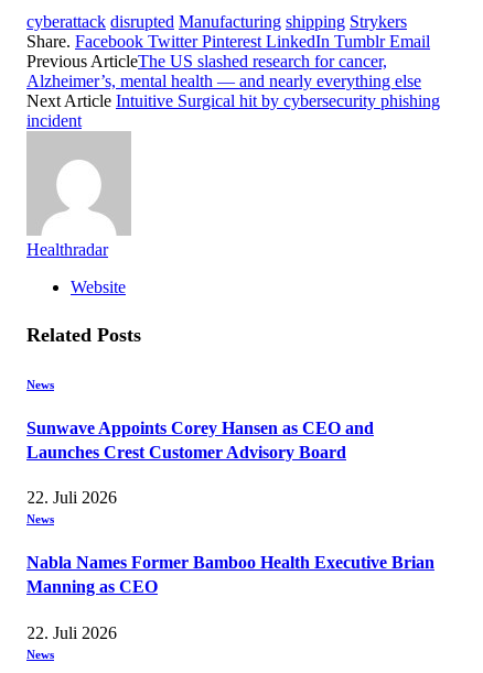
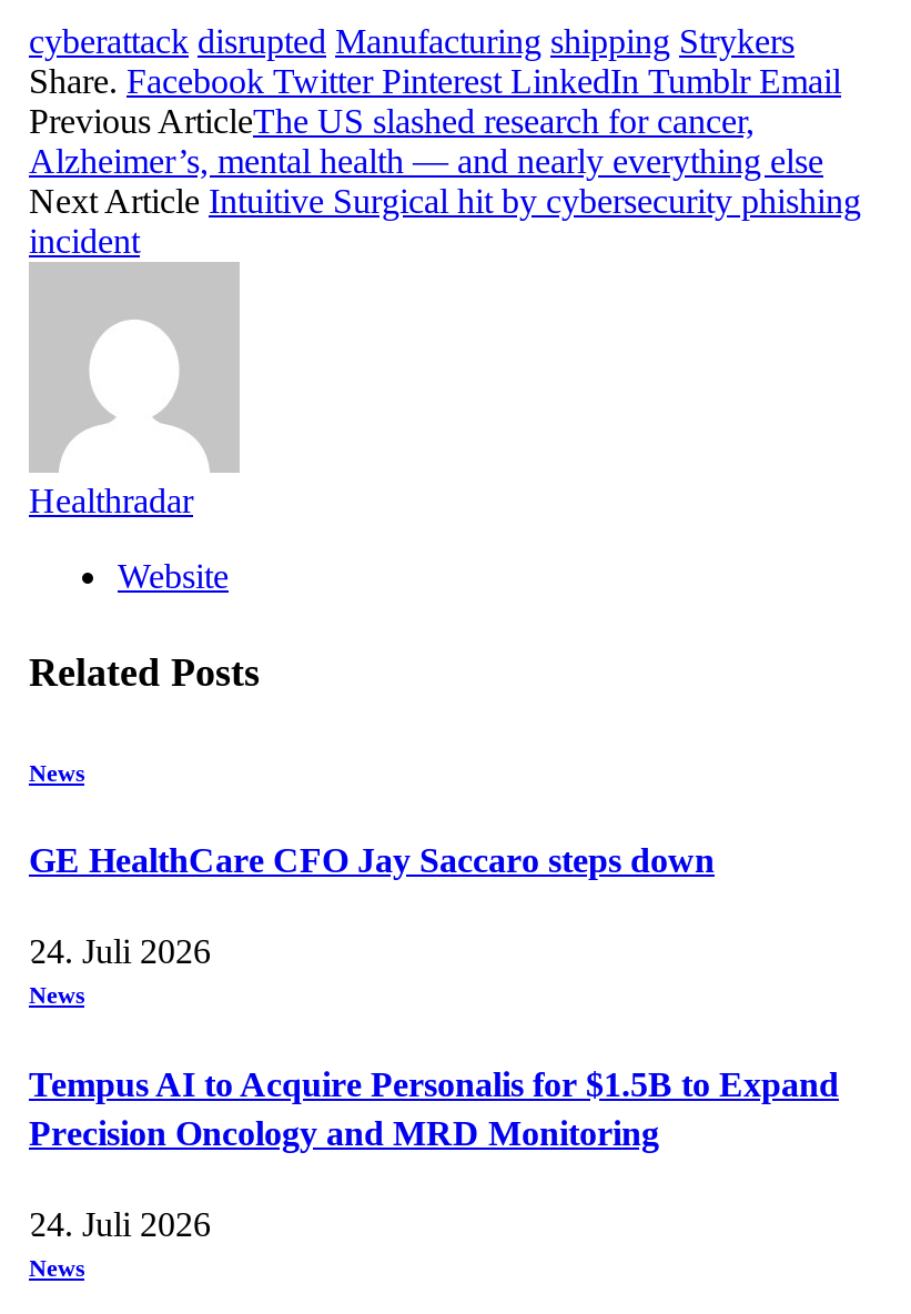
- Sunwave Appoints Corey Hansen as CEO and
- Launches Crest Customer Advisory Board
+ GE HealthCare CFO Jay Saccaro steps down

- 22. Juli 2026
+ 24. Juli 2026

- Nabla Names Former Bamboo Health Executive Brian
- Manning as CEO
+ Tempus AI to Acquire Personalis for $1.5B to Expand
+ Precision Oncology and MRD Monitoring

- 22. Juli 2026
+ 24. Juli 2026
